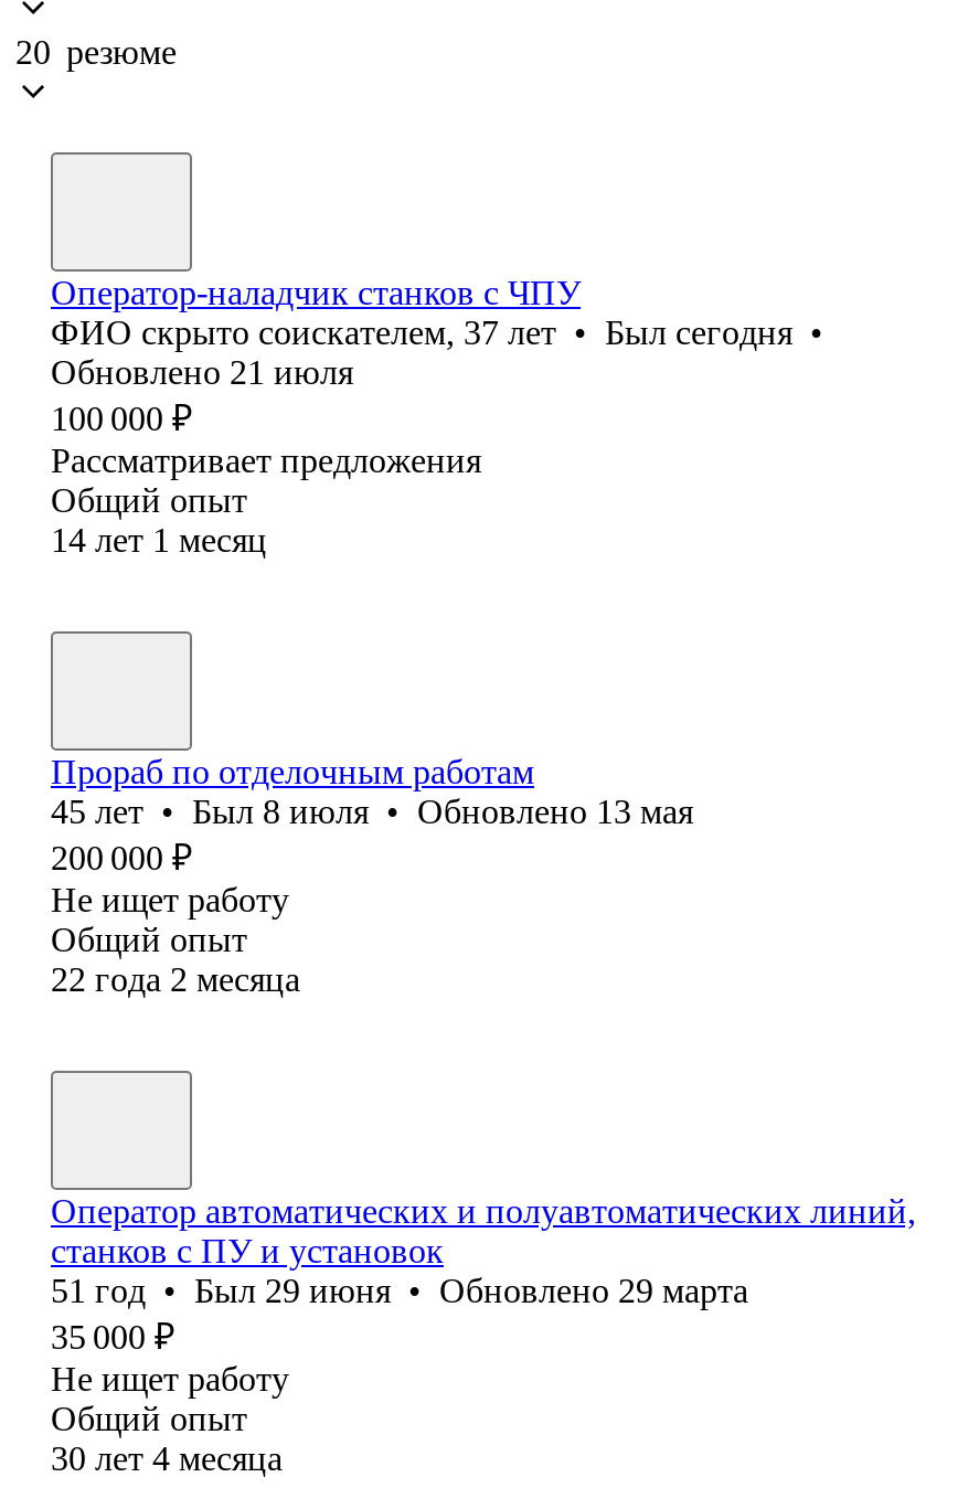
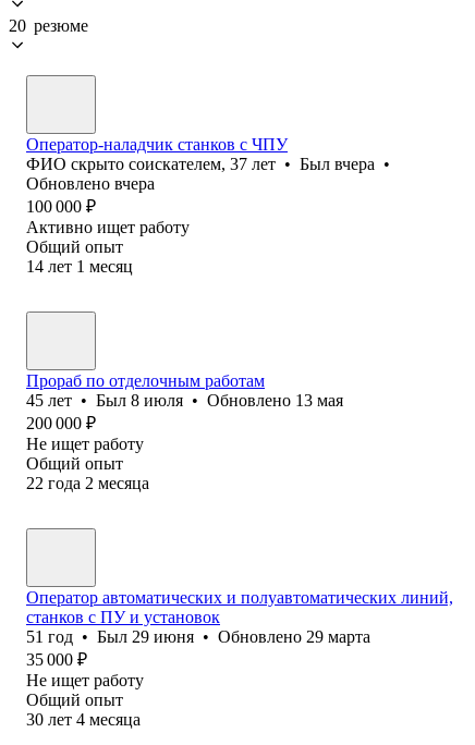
- ФИО скрыто соискателем, 37 лет • Был сегодня •
- Обновлено 21 июля
+ ФИО скрыто соискателем, 37 лет • Был вчера •
+ Обновлено вчера

- Рассматривает предложения
+ Активно ищет работу
